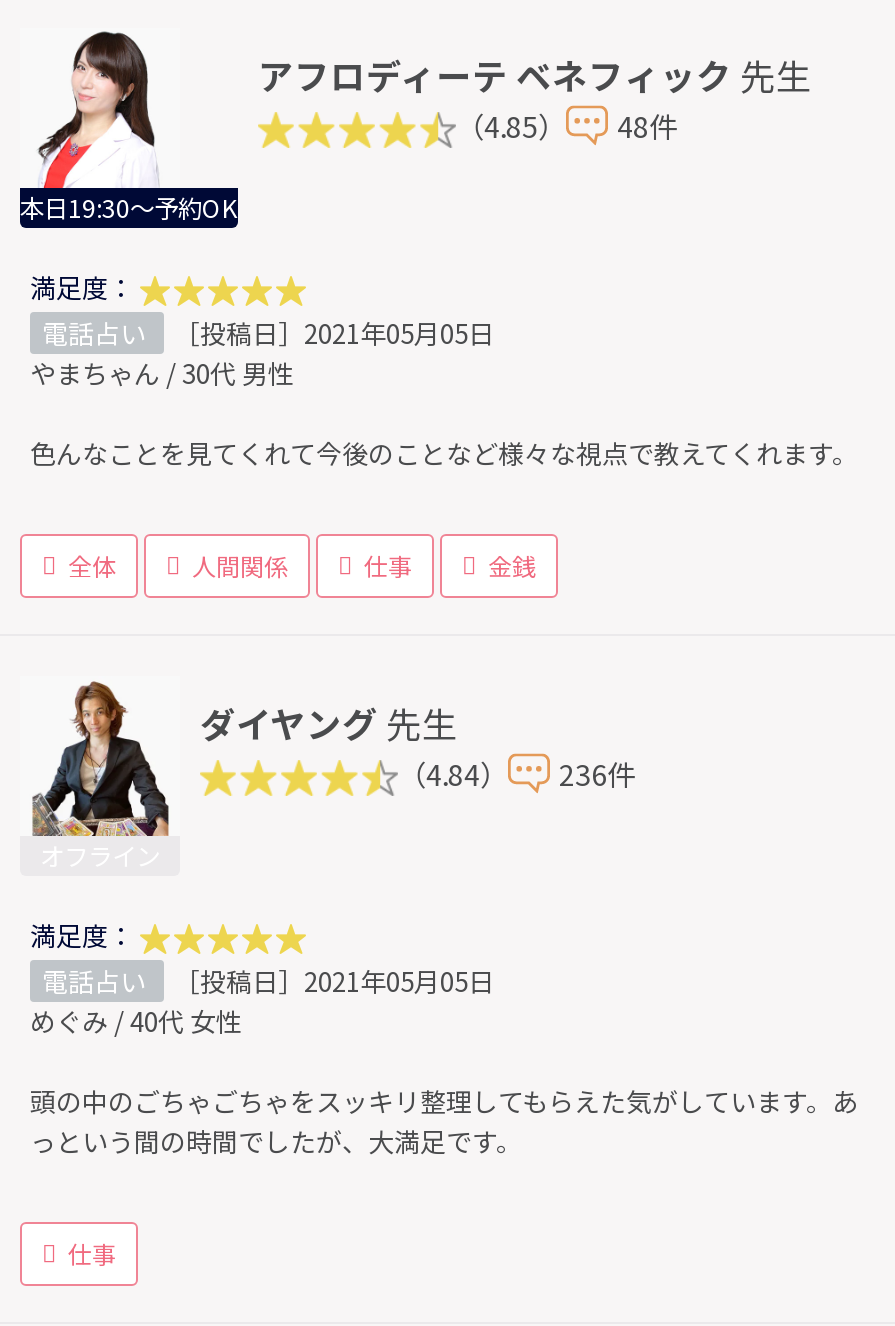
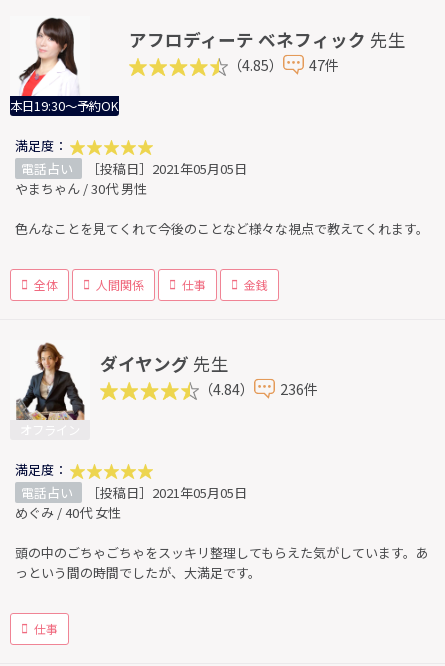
- （4.85） 48件
+ （4.85） 47件
